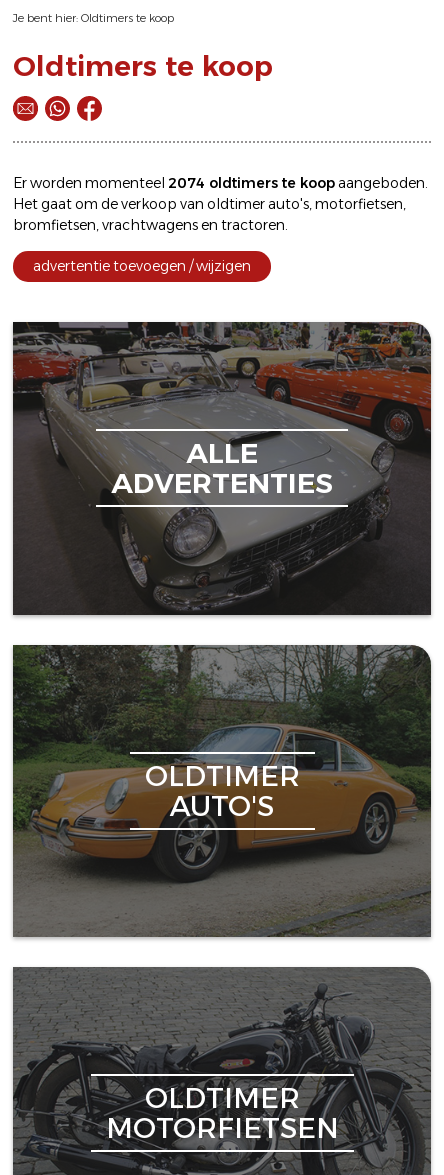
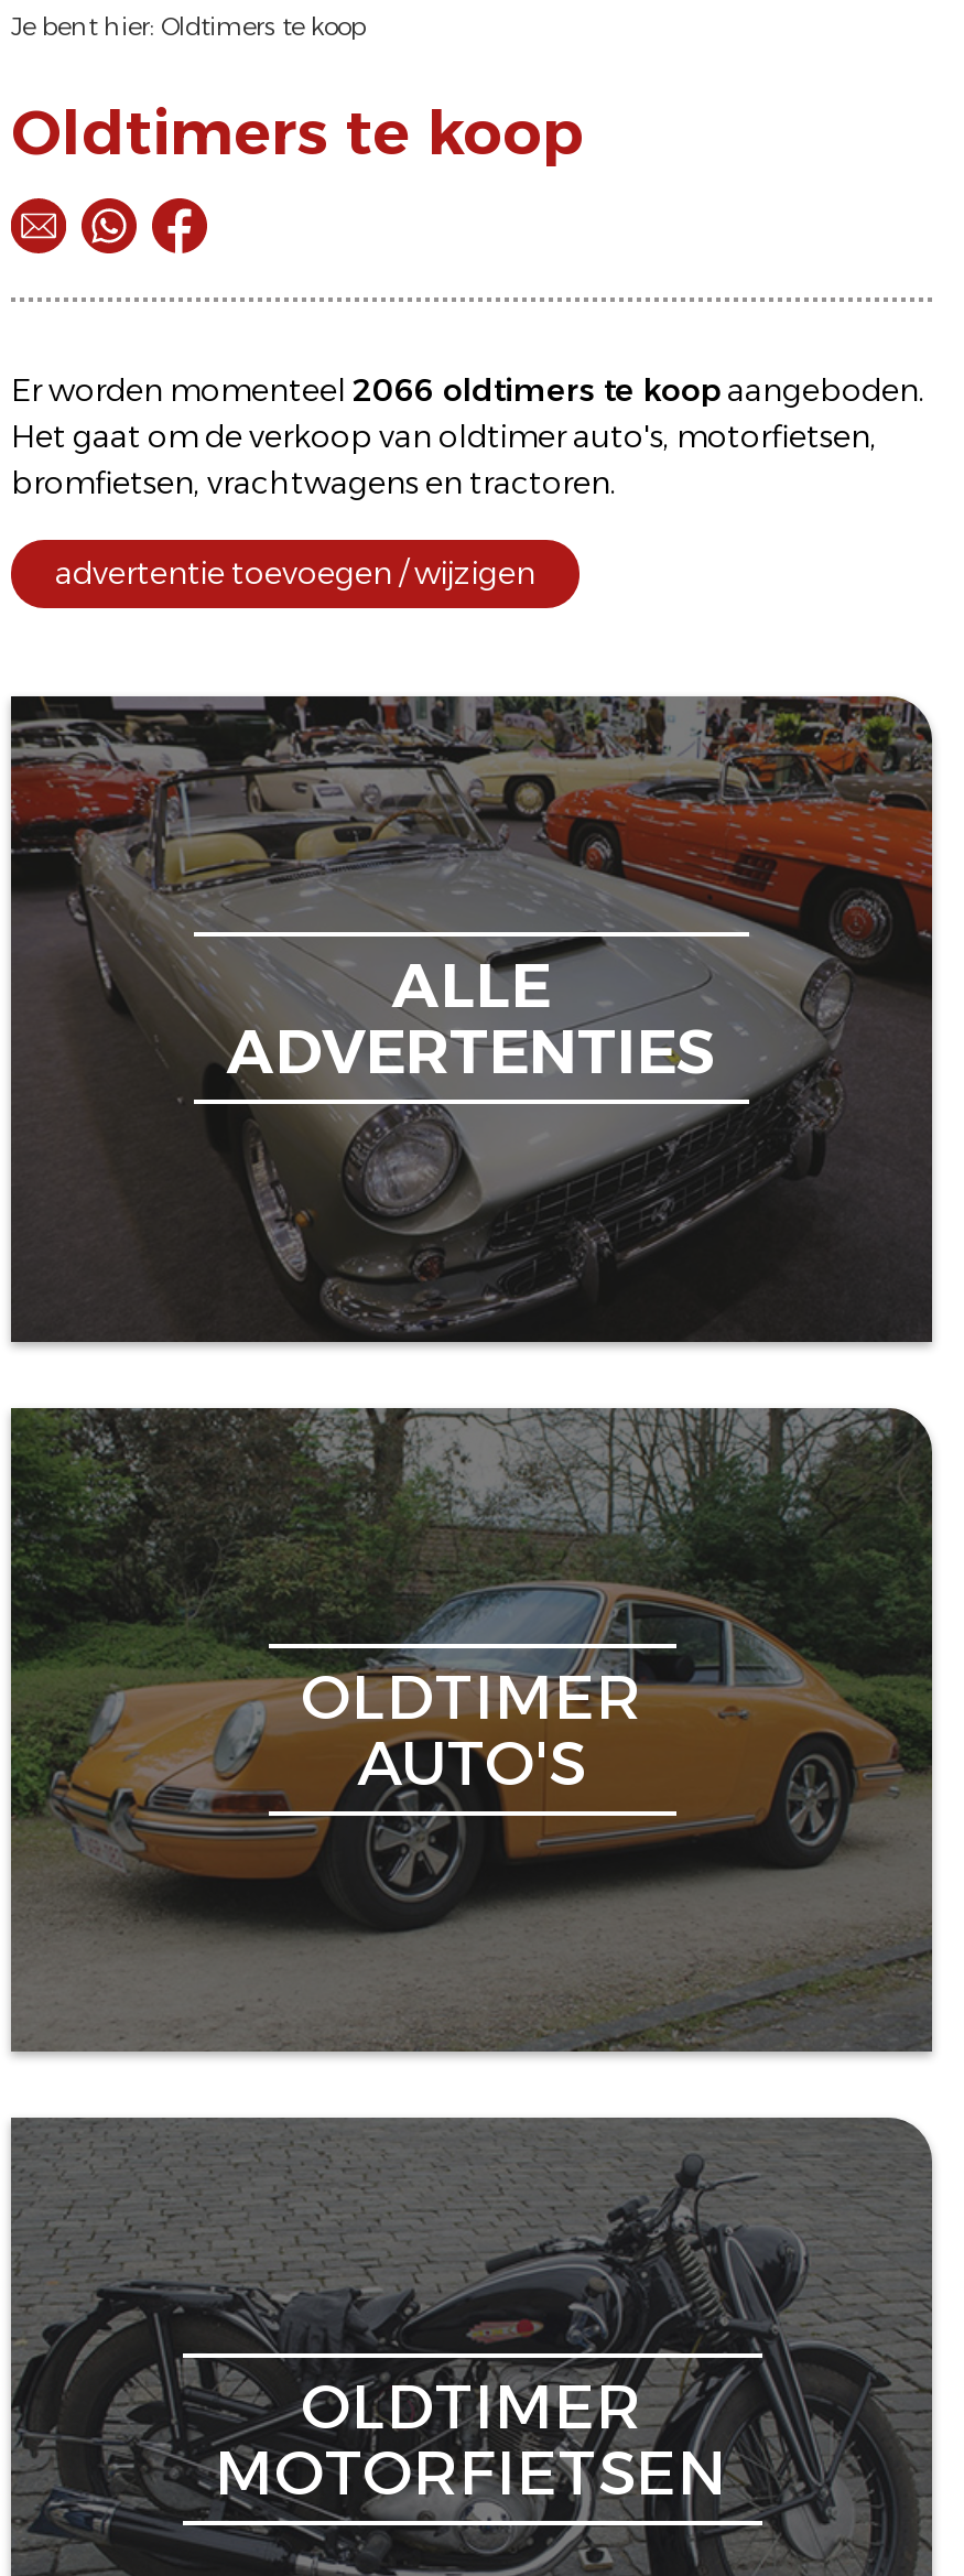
- Er worden momenteel 2074 oldtimers te koop aangeboden.
+ Er worden momenteel 2066 oldtimers te koop aangeboden.
